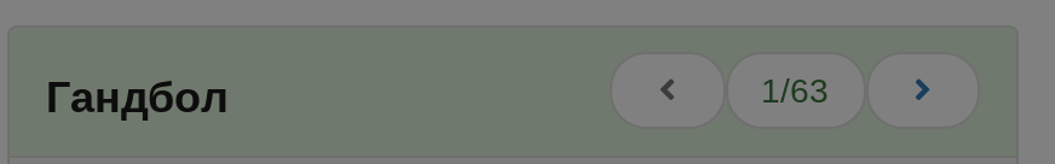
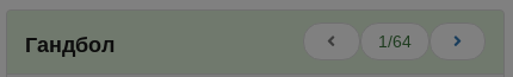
- 1/63
+ 1/64
